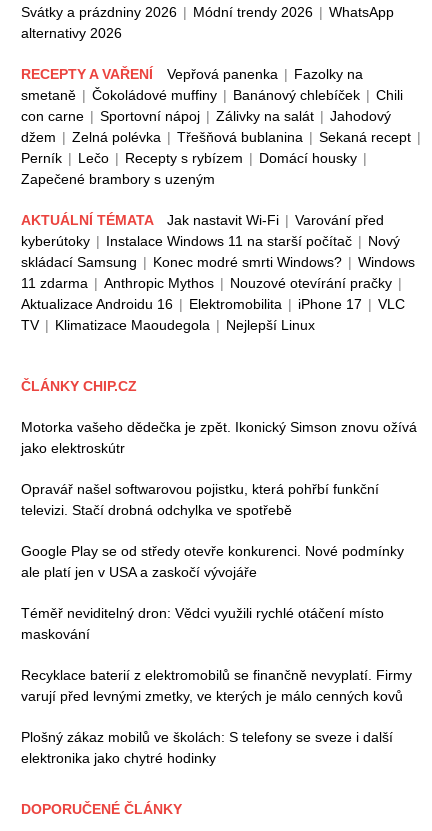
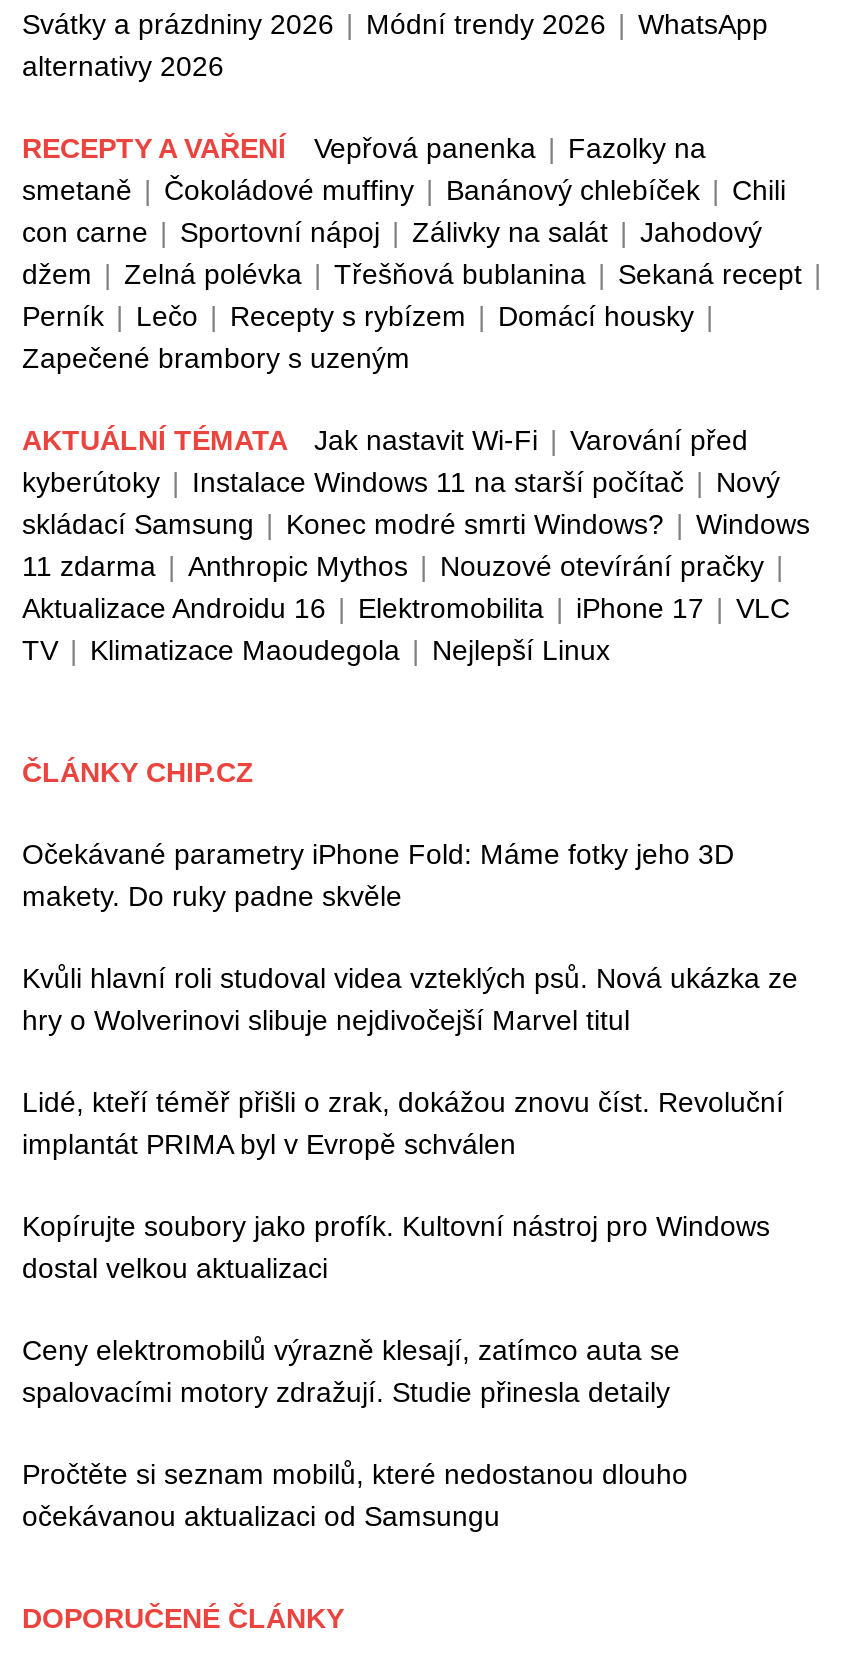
- Motorka vašeho dědečka je zpět. Ikonický Simson znovu ožívá
- jako elektroskútr
+ Očekávané parametry iPhone Fold: Máme fotky jeho 3D
+ makety. Do ruky padne skvěle

- Opravář našel softwarovou pojistku, která pohřbí funkční
- televizi. Stačí drobná odchylka ve spotřebě
+ Kvůli hlavní roli studoval videa vzteklých psů. Nová ukázka ze
+ hry o Wolverinovi slibuje nejdivočejší Marvel titul

- Google Play se od středy otevře konkurenci. Nové podmínky
- ale platí jen v USA a zaskočí vývojáře
+ Lidé, kteří téměř přišli o zrak, dokážou znovu číst. Revoluční
+ implantát PRIMA byl v Evropě schválen

- Téměř neviditelný dron: Vědci využili rychlé otáčení místo
- maskování
+ Kopírujte soubory jako profík. Kultovní nástroj pro Windows
+ dostal velkou aktualizaci

- Recyklace baterií z elektromobilů se finančně nevyplatí. Firmy
- varují před levnými zmetky, ve kterých je málo cenných kovů
+ Ceny elektromobilů výrazně klesají, zatímco auta se
+ spalovacími motory zdražují. Studie přinesla detaily

- Plošný zákaz mobilů ve školách: S telefony se sveze i další
- elektronika jako chytré hodinky
+ Pročtěte si seznam mobilů, které nedostanou dlouho
+ očekávanou aktualizaci od Samsungu
